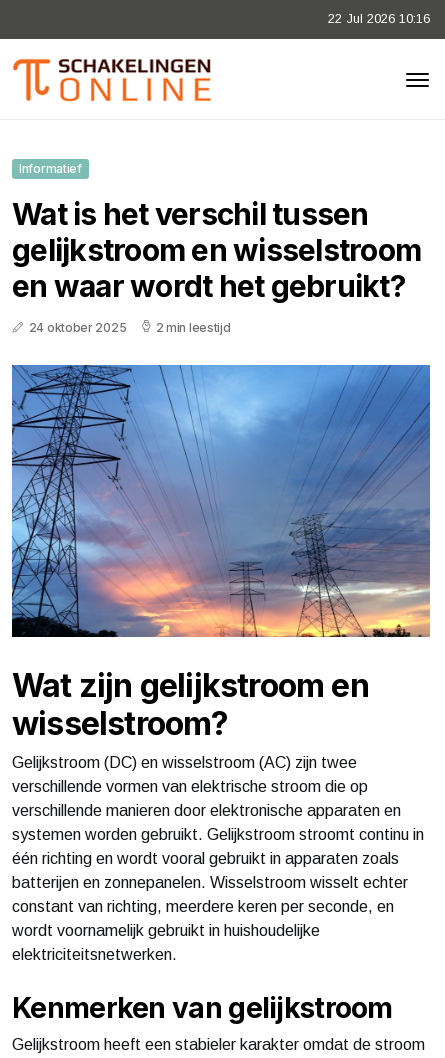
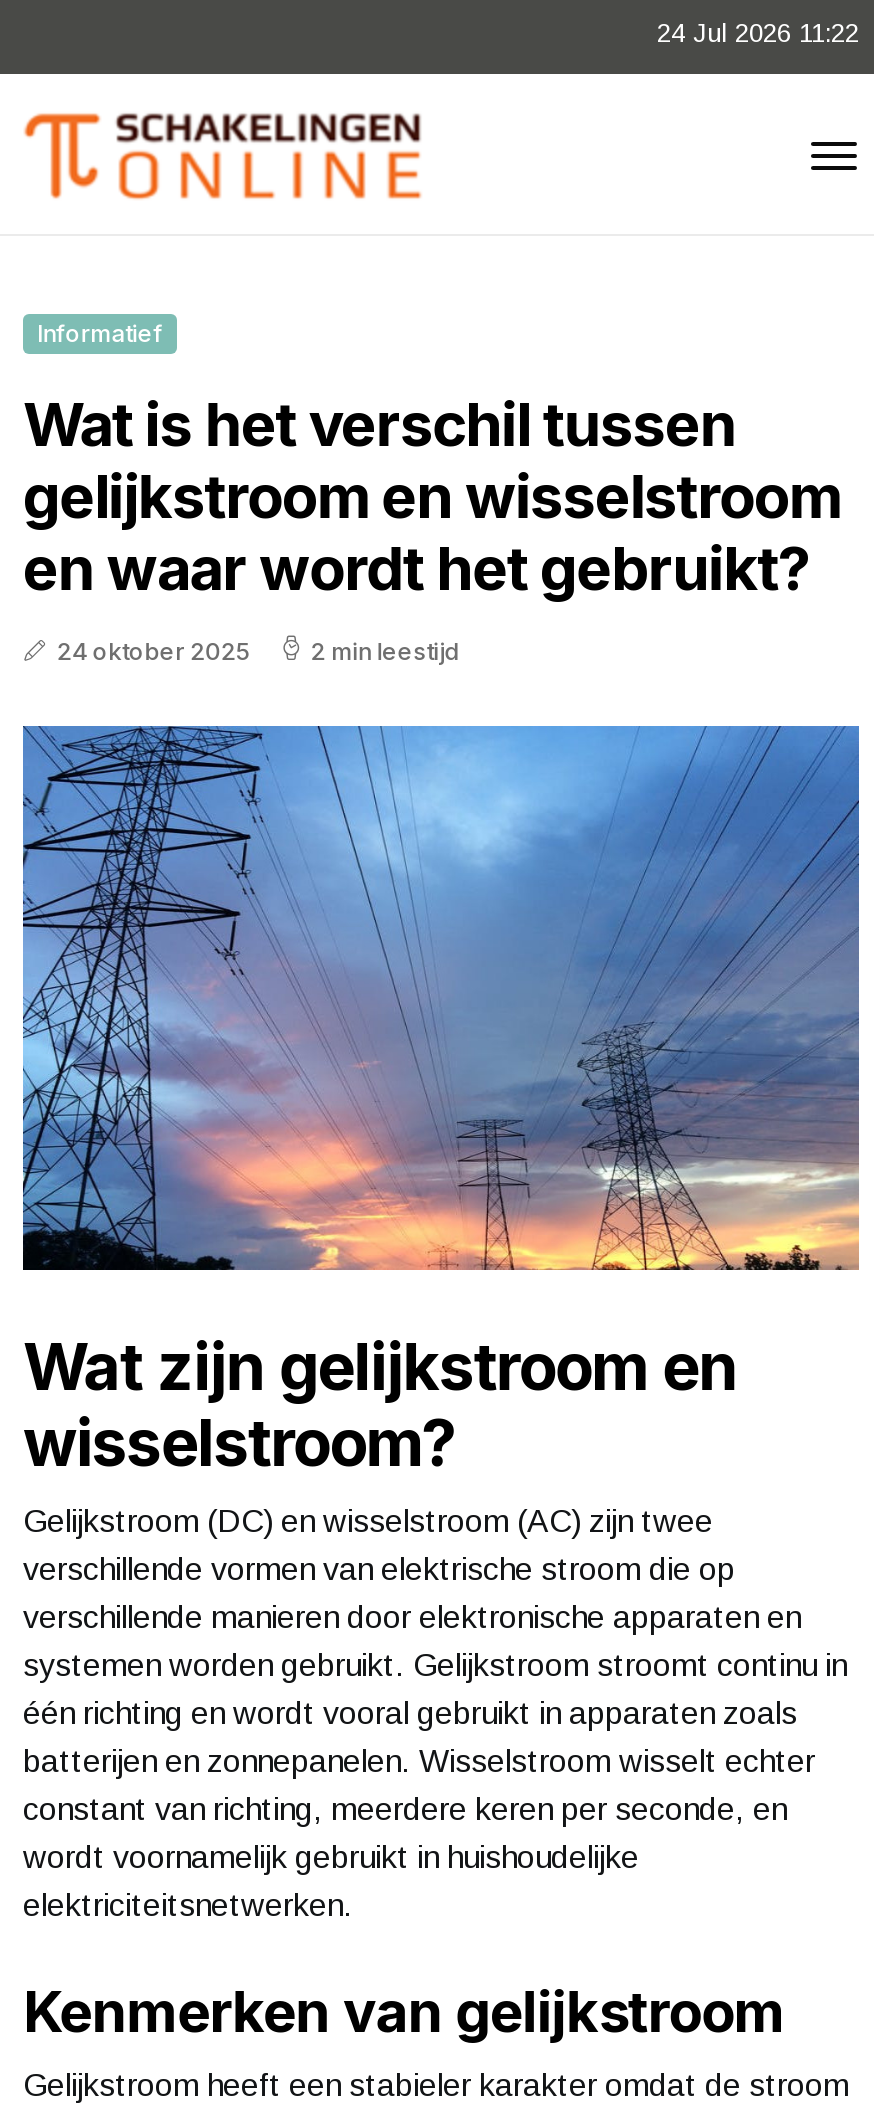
- 22 Jul 2026 10:16
+ 24 Jul 2026 11:22
